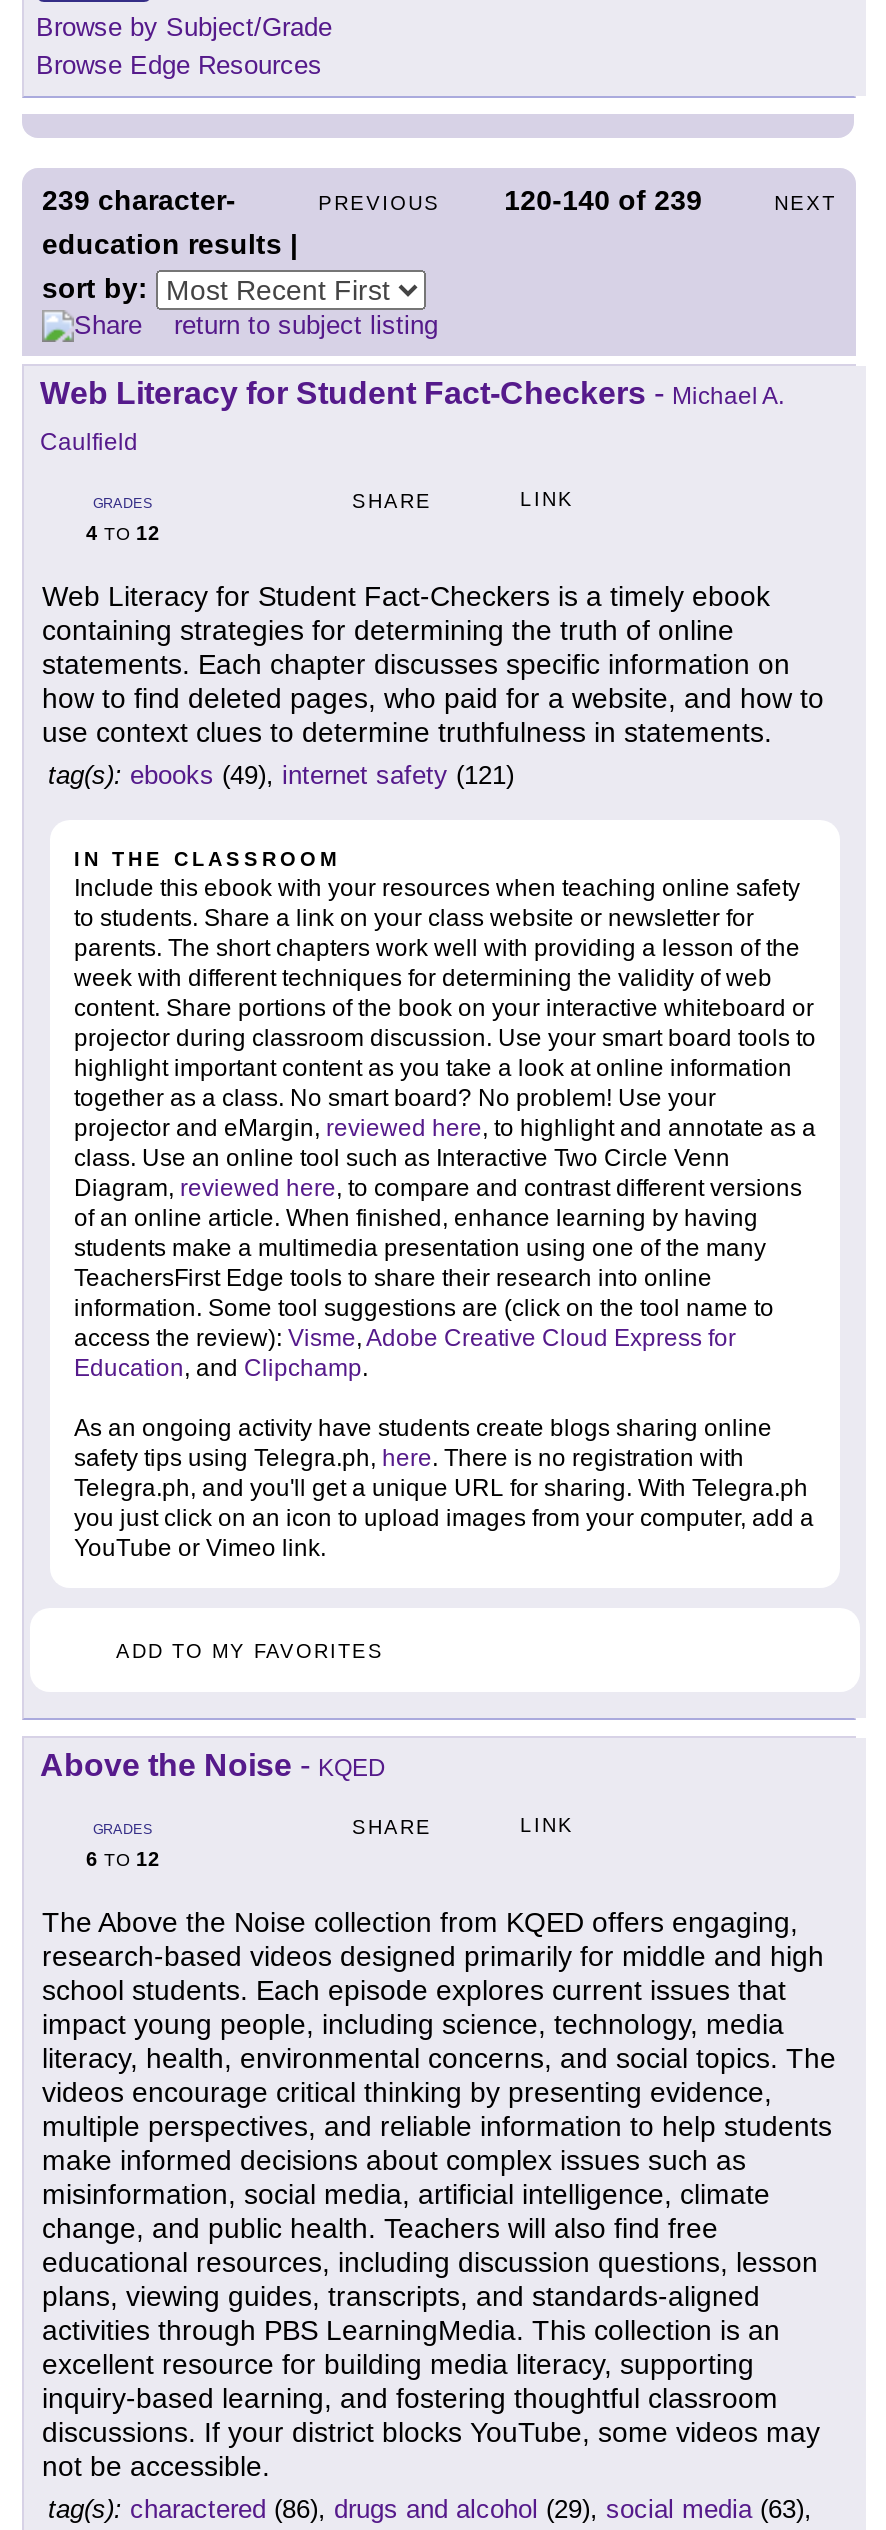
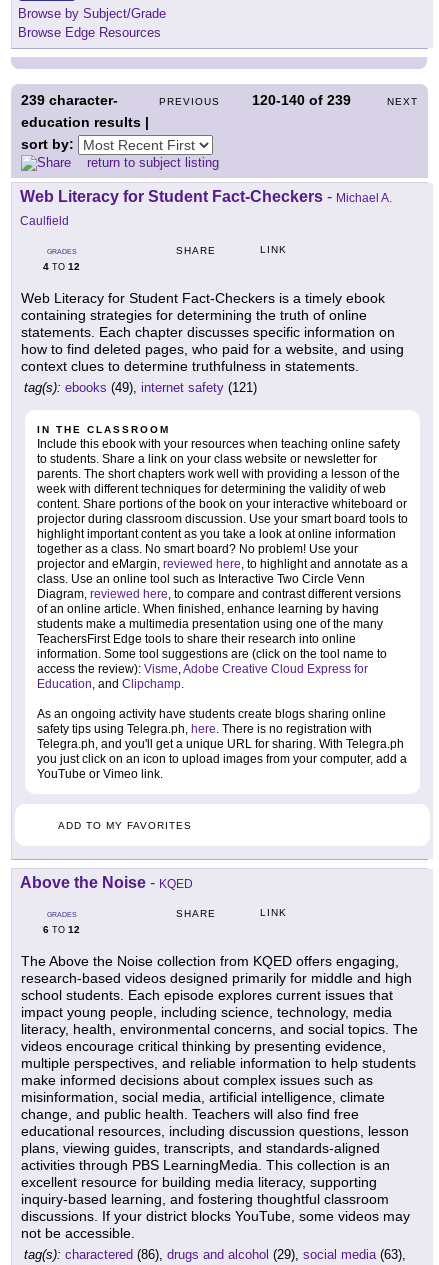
- how to find deleted pages, who paid for a website, and how to
- use context clues to determine truthfulness in statements.
+ how to find deleted pages, who paid for a website, and using
+ context clues to determine truthfulness in statements.
